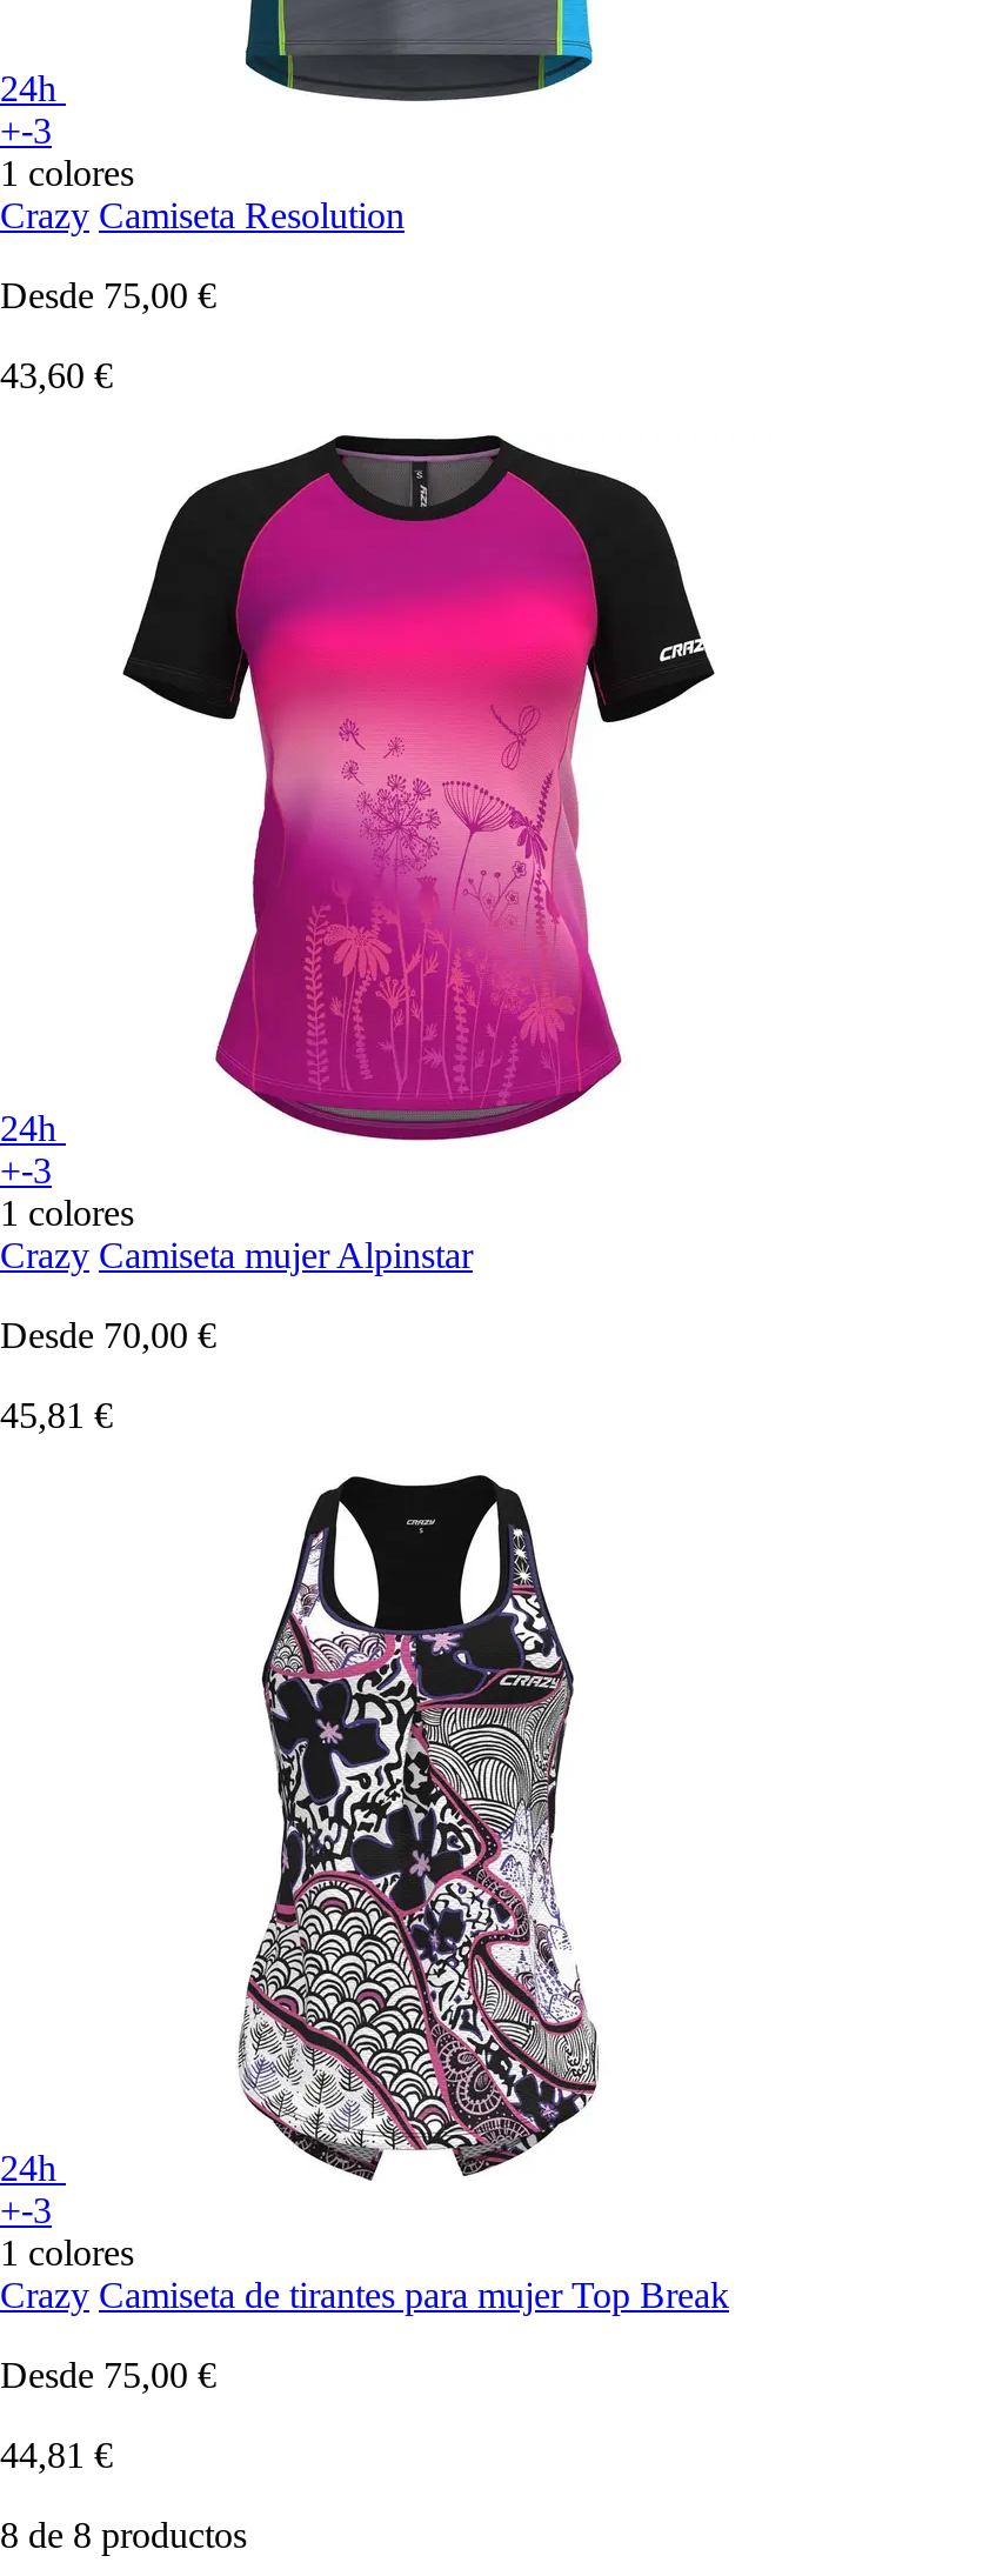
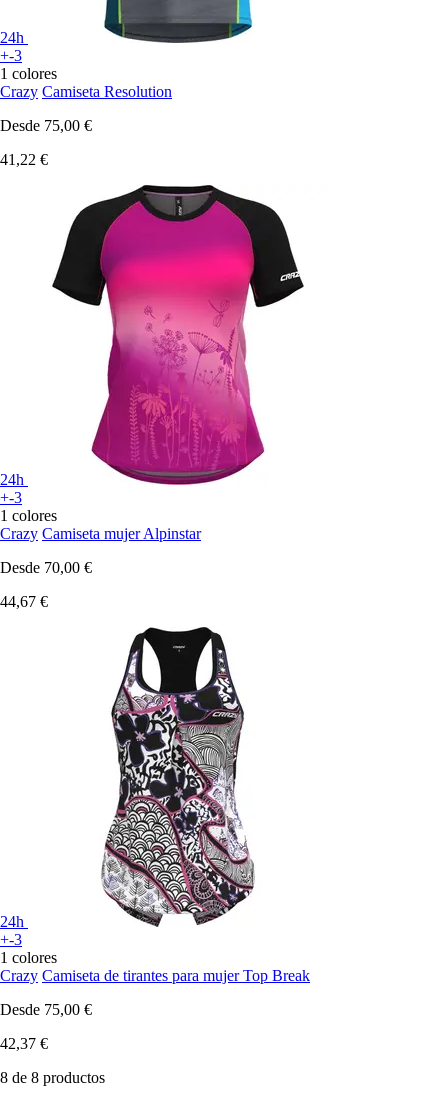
- 43,60 €
+ 41,22 €

- 45,81 €
+ 44,67 €

- 44,81 €
+ 42,37 €
